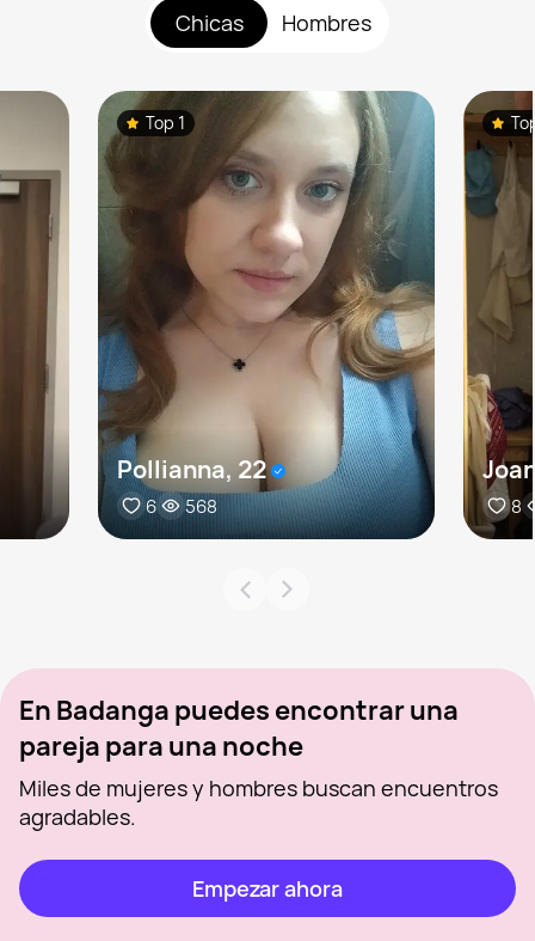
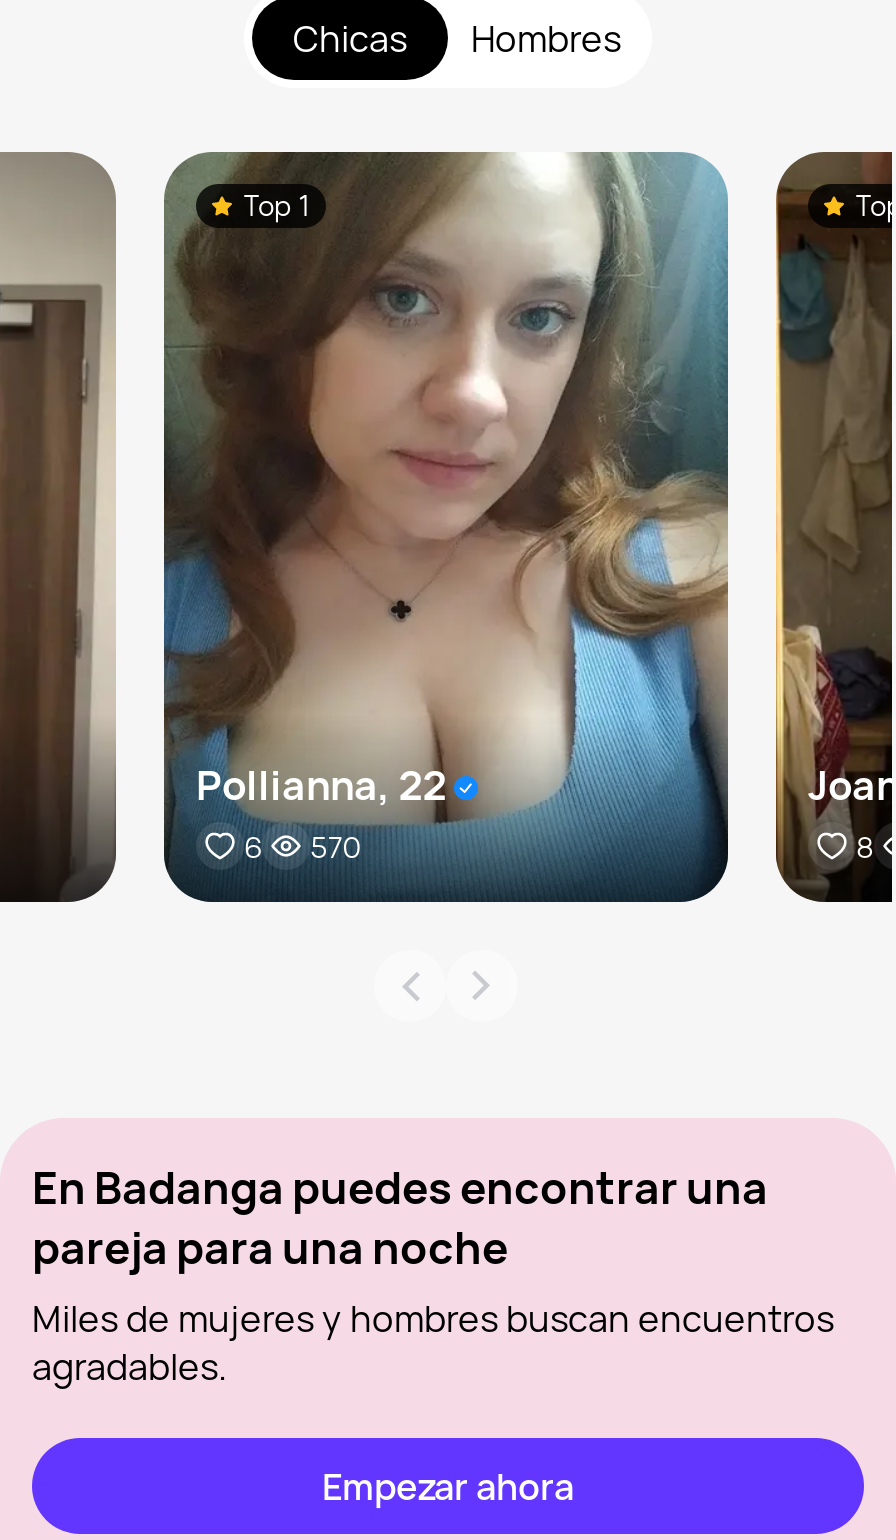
- 6 568
+ 6 570
